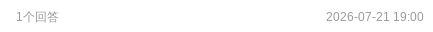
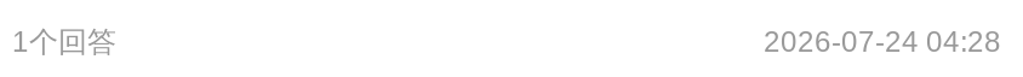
- 2026-07-21 19:00
+ 2026-07-24 04:28
